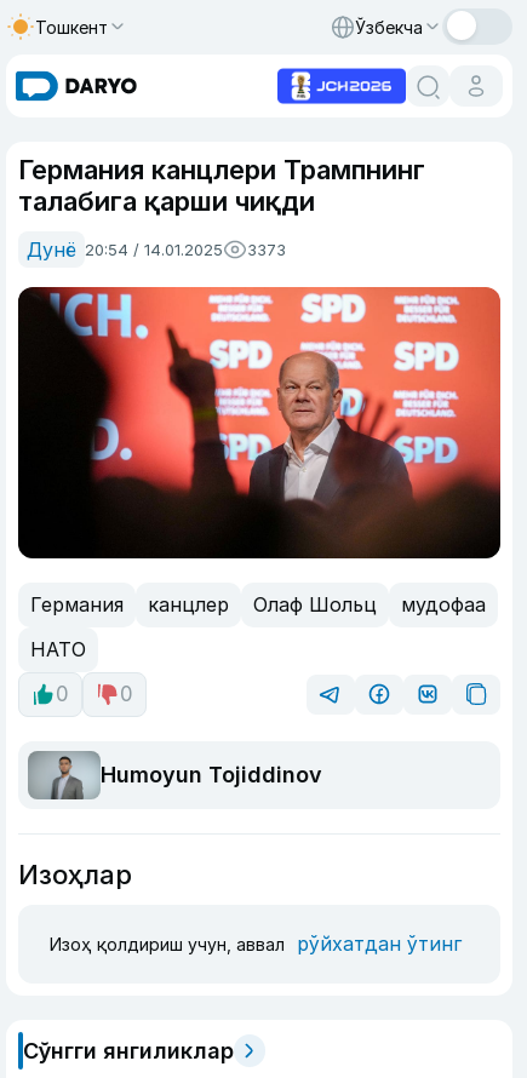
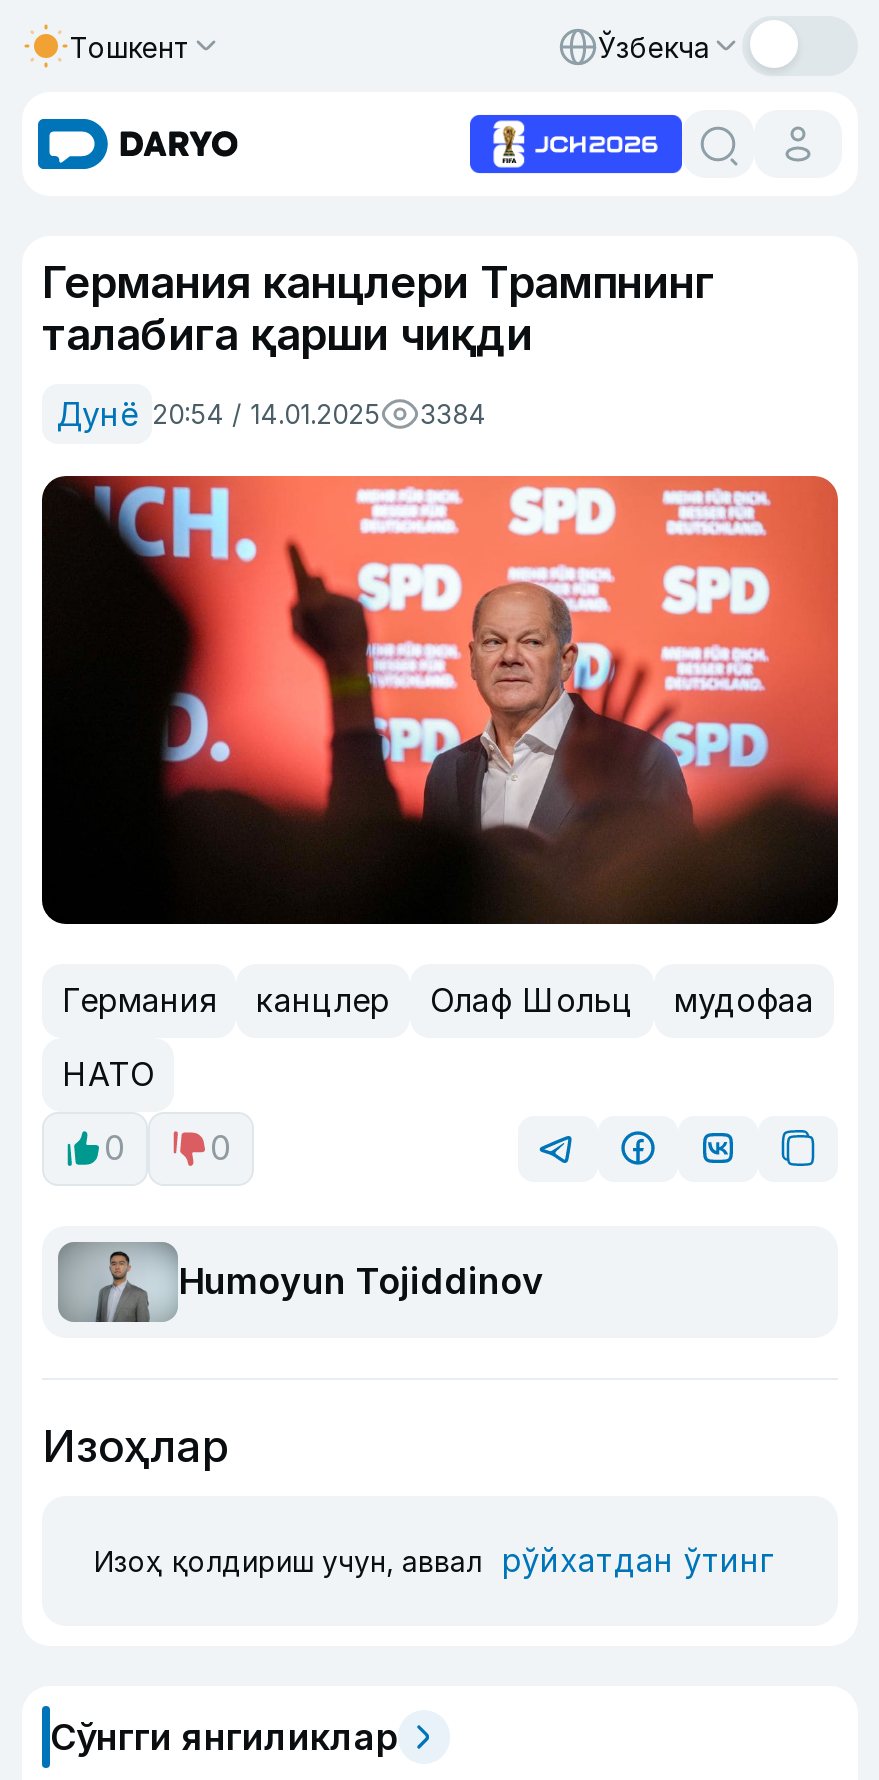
- Дунё 20:54 / 14.01.2025 3373
+ Дунё 20:54 / 14.01.2025 3384
